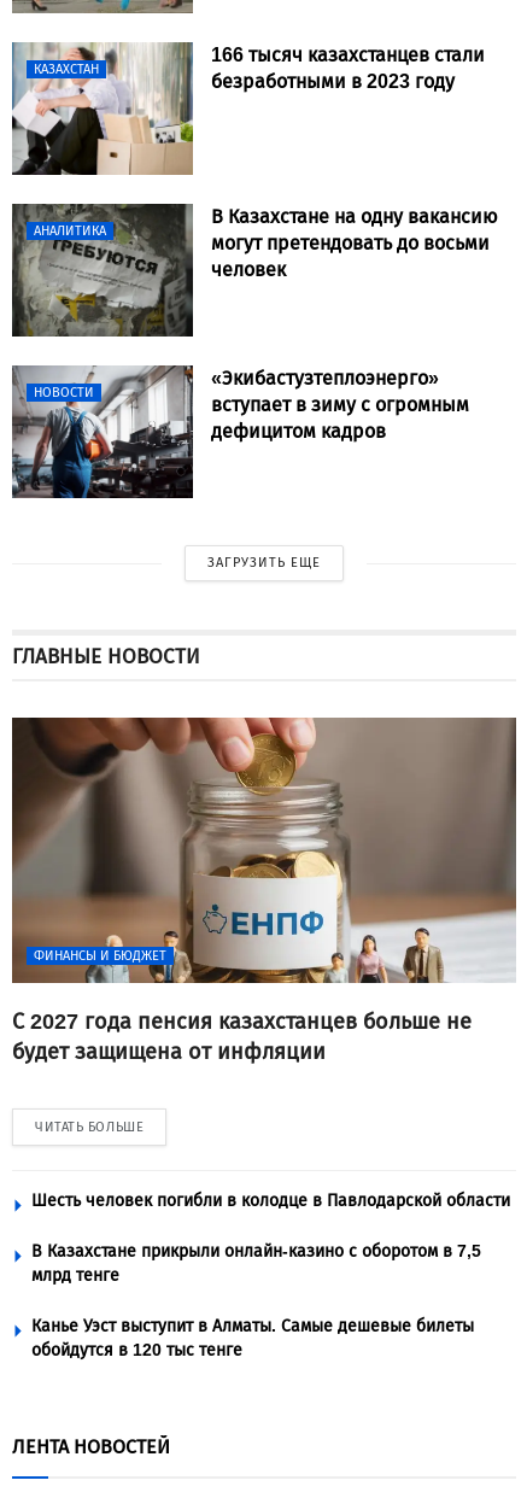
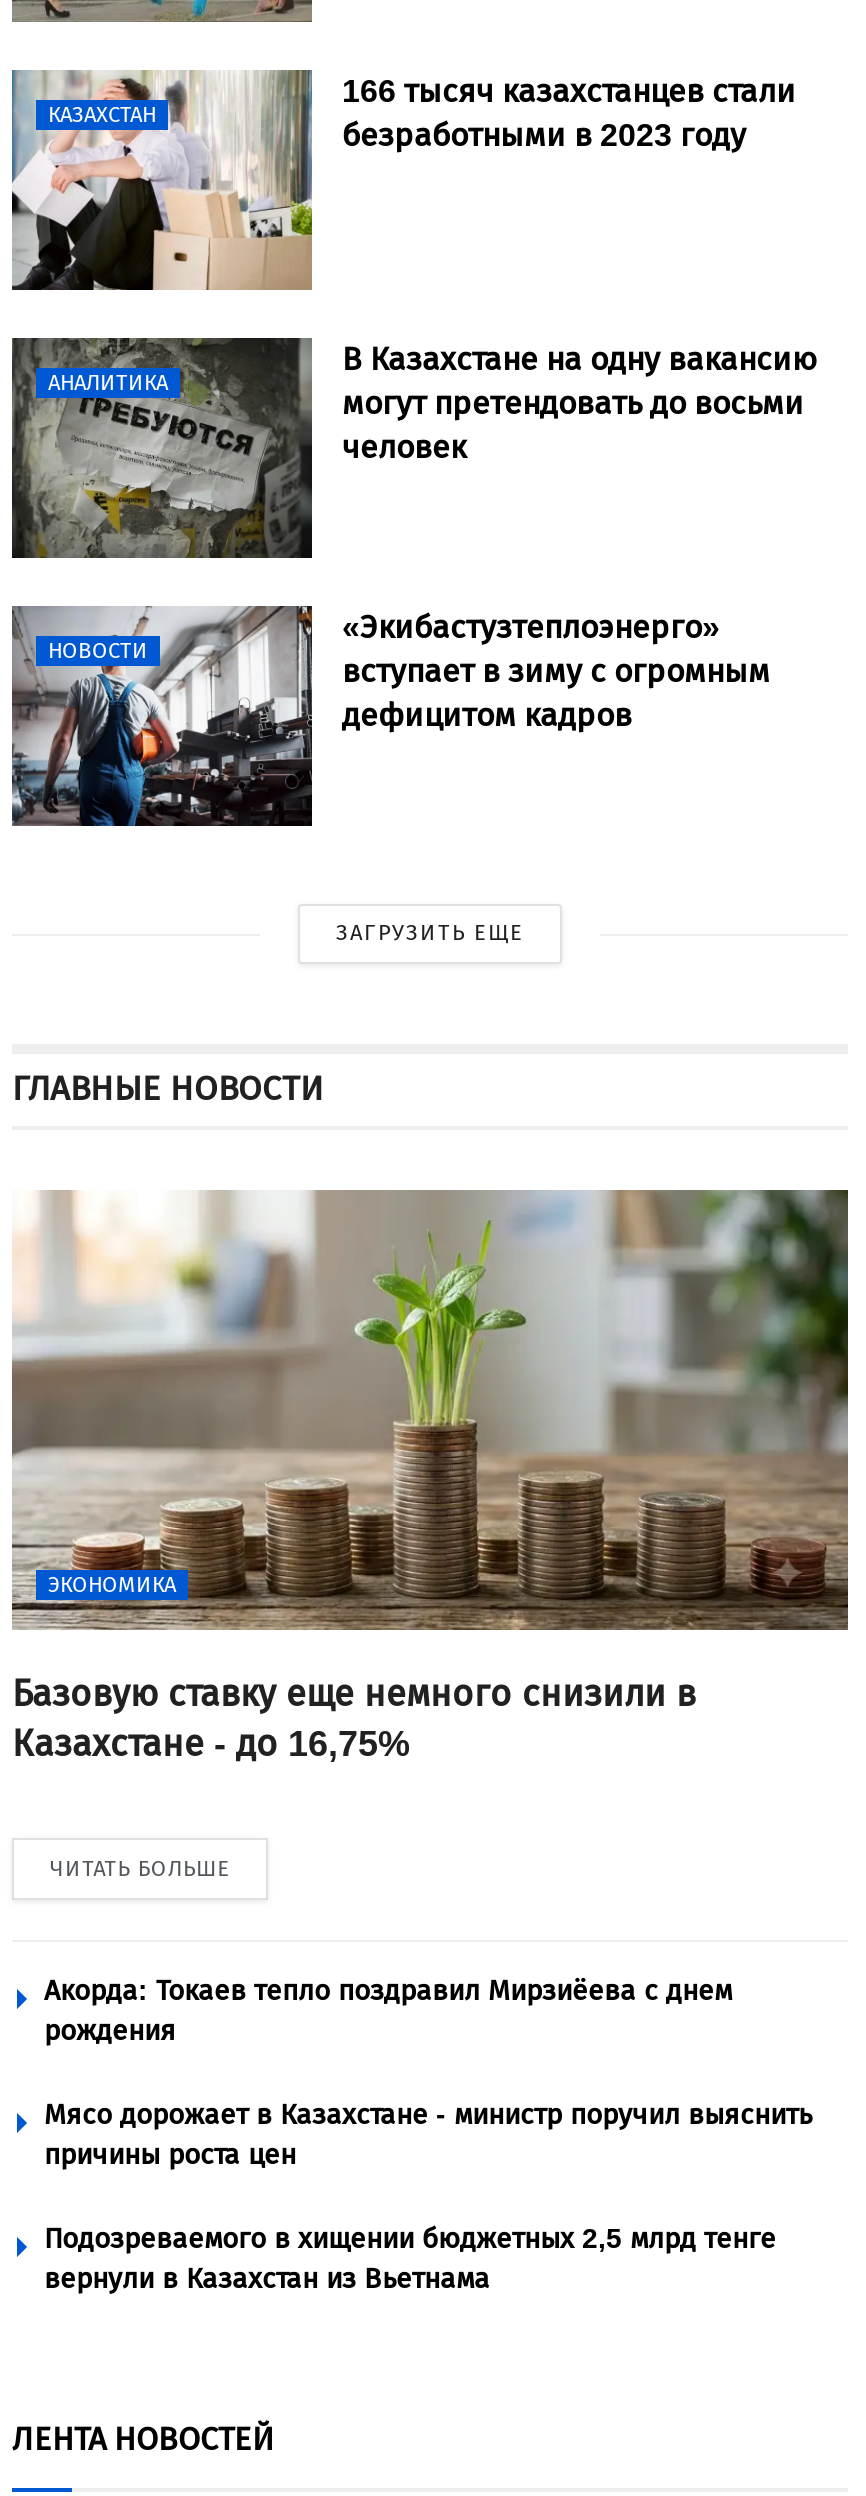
- [image]
- ФИНАНСЫ И БЮДЖЕТ
+ [image]
+ ЭКОНОМИКА

- С 2027 года пенсия казахстанцев больше не
- будет защищена от инфляции
+ Базовую ставку еще немного снизили в
+ Казахстане - до 16,75%

- Шесть человек погибли в колодце в Павлодарской области
+ Акорда: Токаев тепло поздравил Мирзиёева с днем
+ рождения

- В Казахстане прикрыли онлайн-казино с оборотом в 7,5
- млрд тенге
+ Мясо дорожает в Казахстане - министр поручил выяснить
+ причины роста цен

- Канье Уэст выступит в Алматы. Самые дешевые билеты
- обойдутся в 120 тыс тенге
+ Подозреваемого в хищении бюджетных 2,5 млрд тенге
+ вернули в Казахстан из Вьетнама
